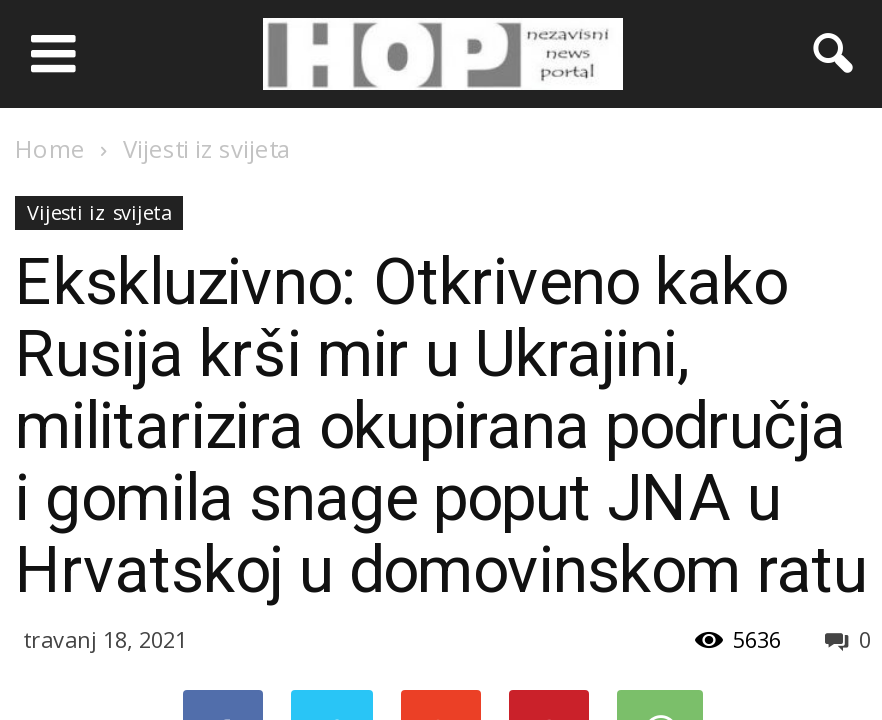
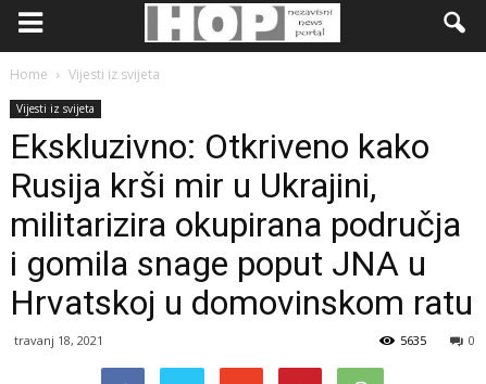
- 5636
+ 5635
